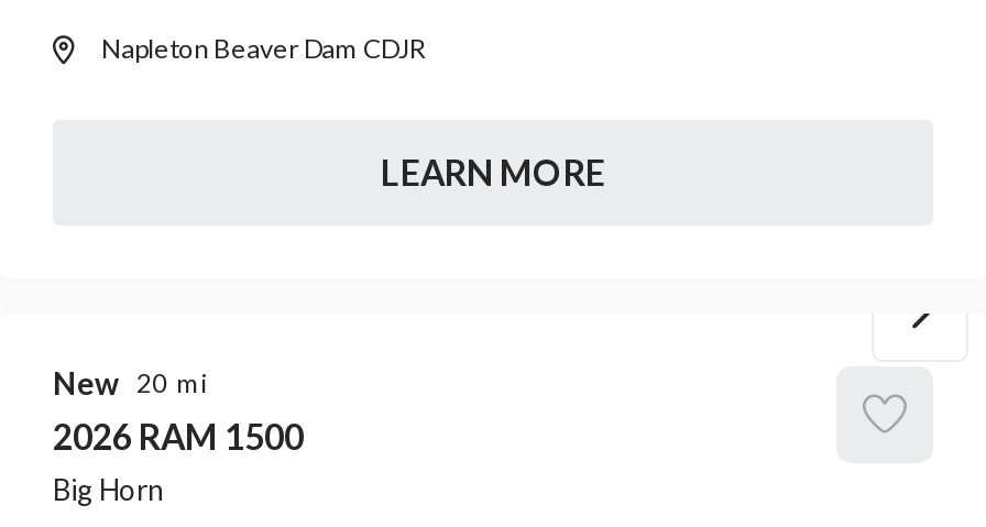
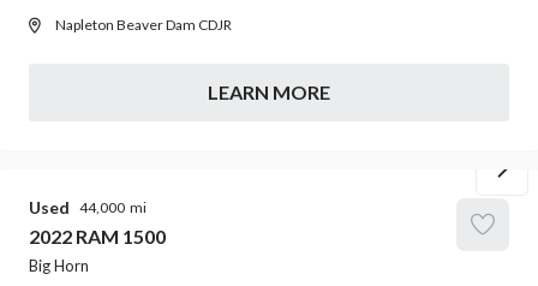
- New 20
- 2026 RAM 1500
+ Used 44,000
+ 2022 RAM 1500
